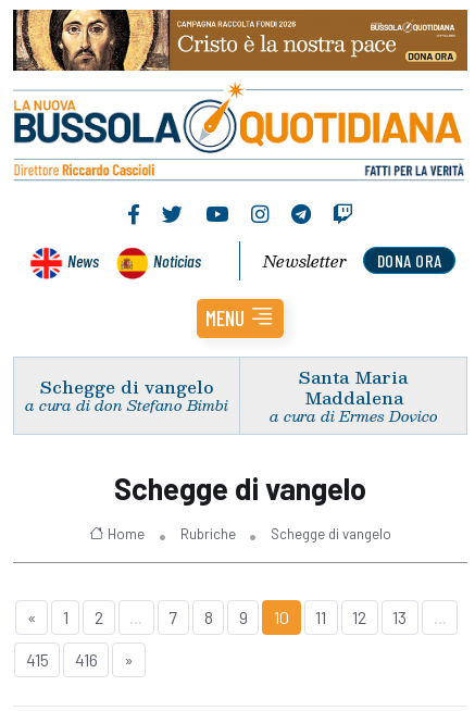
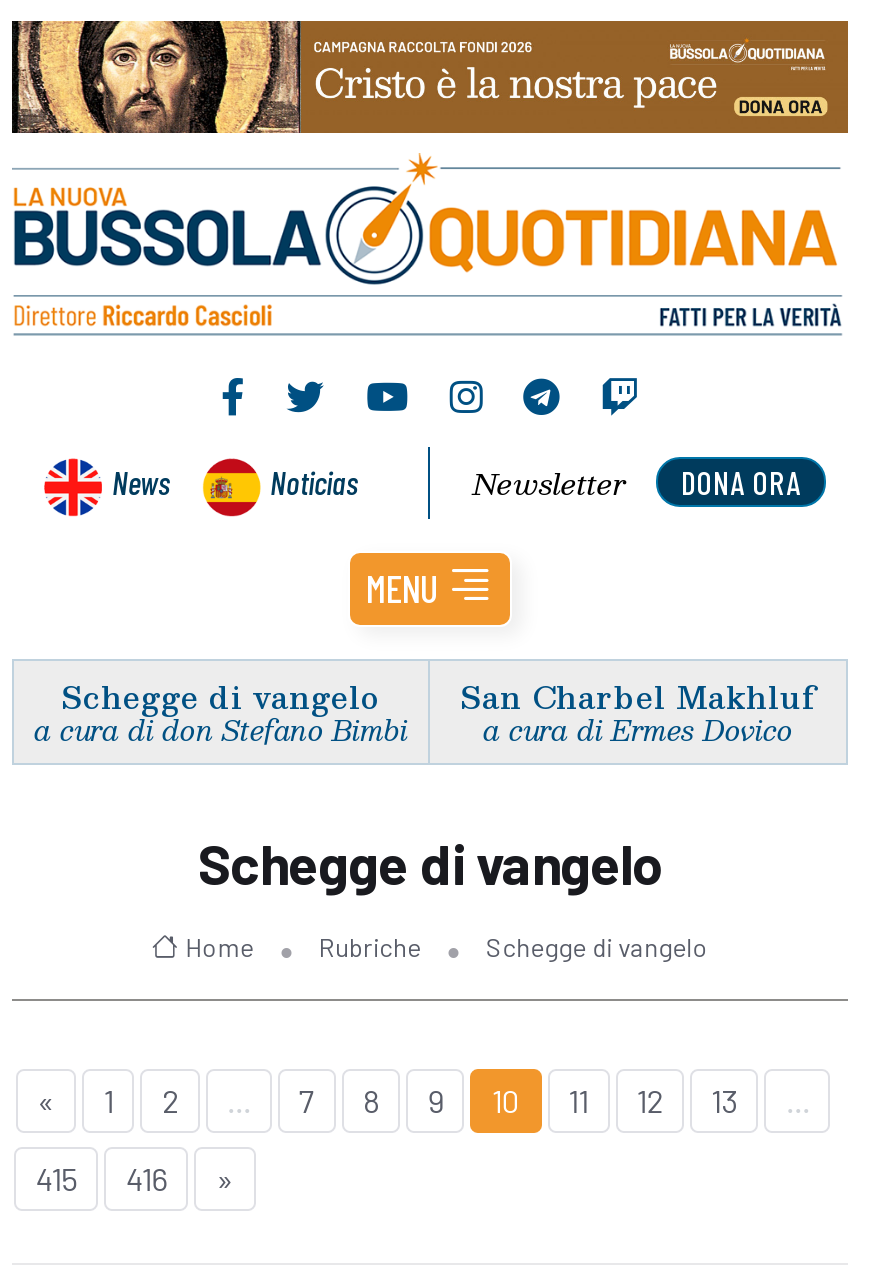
- Santa Maria
- Maddalena
+ San Charbel Makhluf
